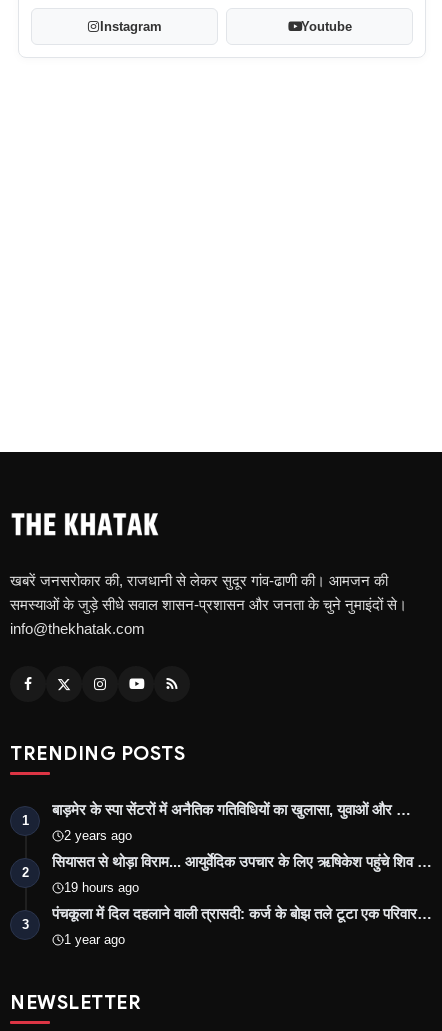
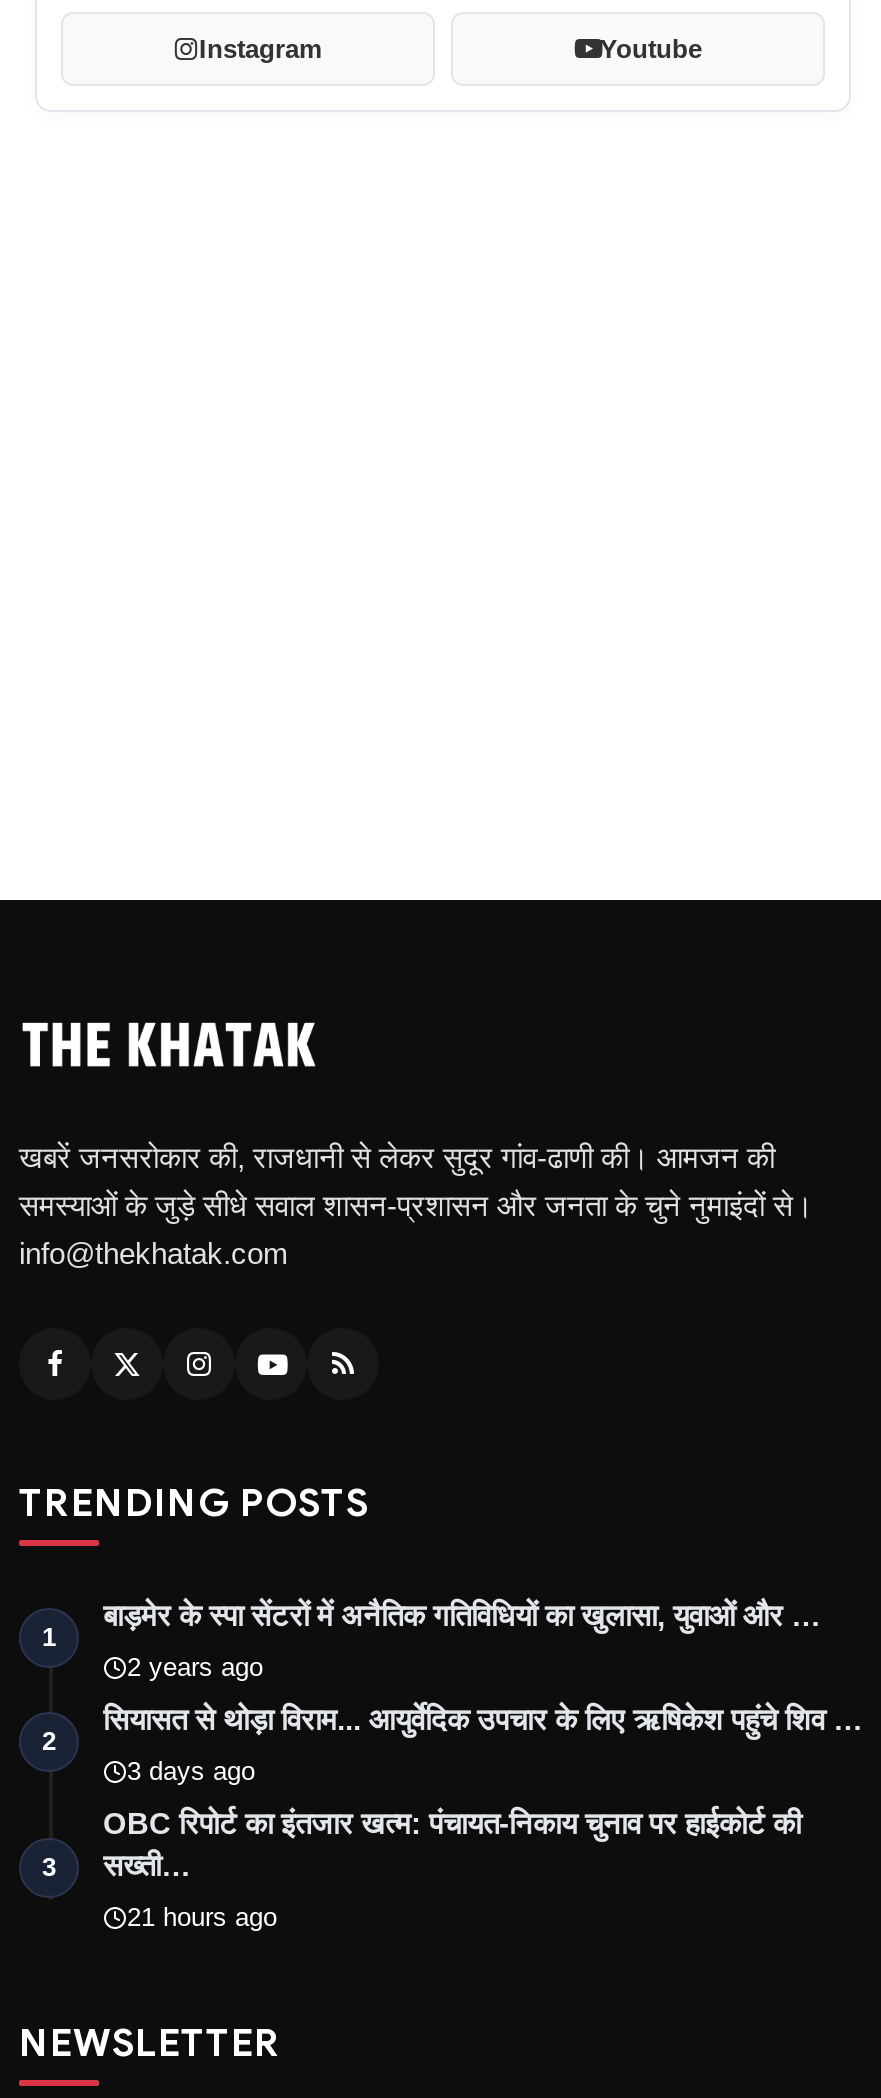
- 19 hours ago
+ 3 days ago

- पंचकूला में दिल दहलाने वाली त्रासदी: कर्ज के बोझ तले टूटा एक परिवार…
+ OBC रिपोर्ट का इंतजार खत्म: पंचायत-निकाय चुनाव पर हाईकोर्ट की
+ सख्ती…

- 1 year ago
+ 21 hours ago
